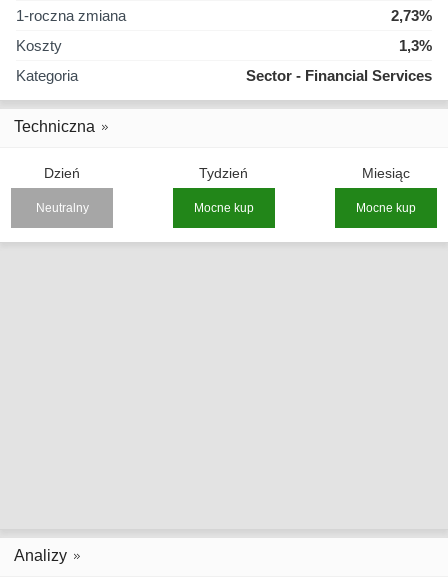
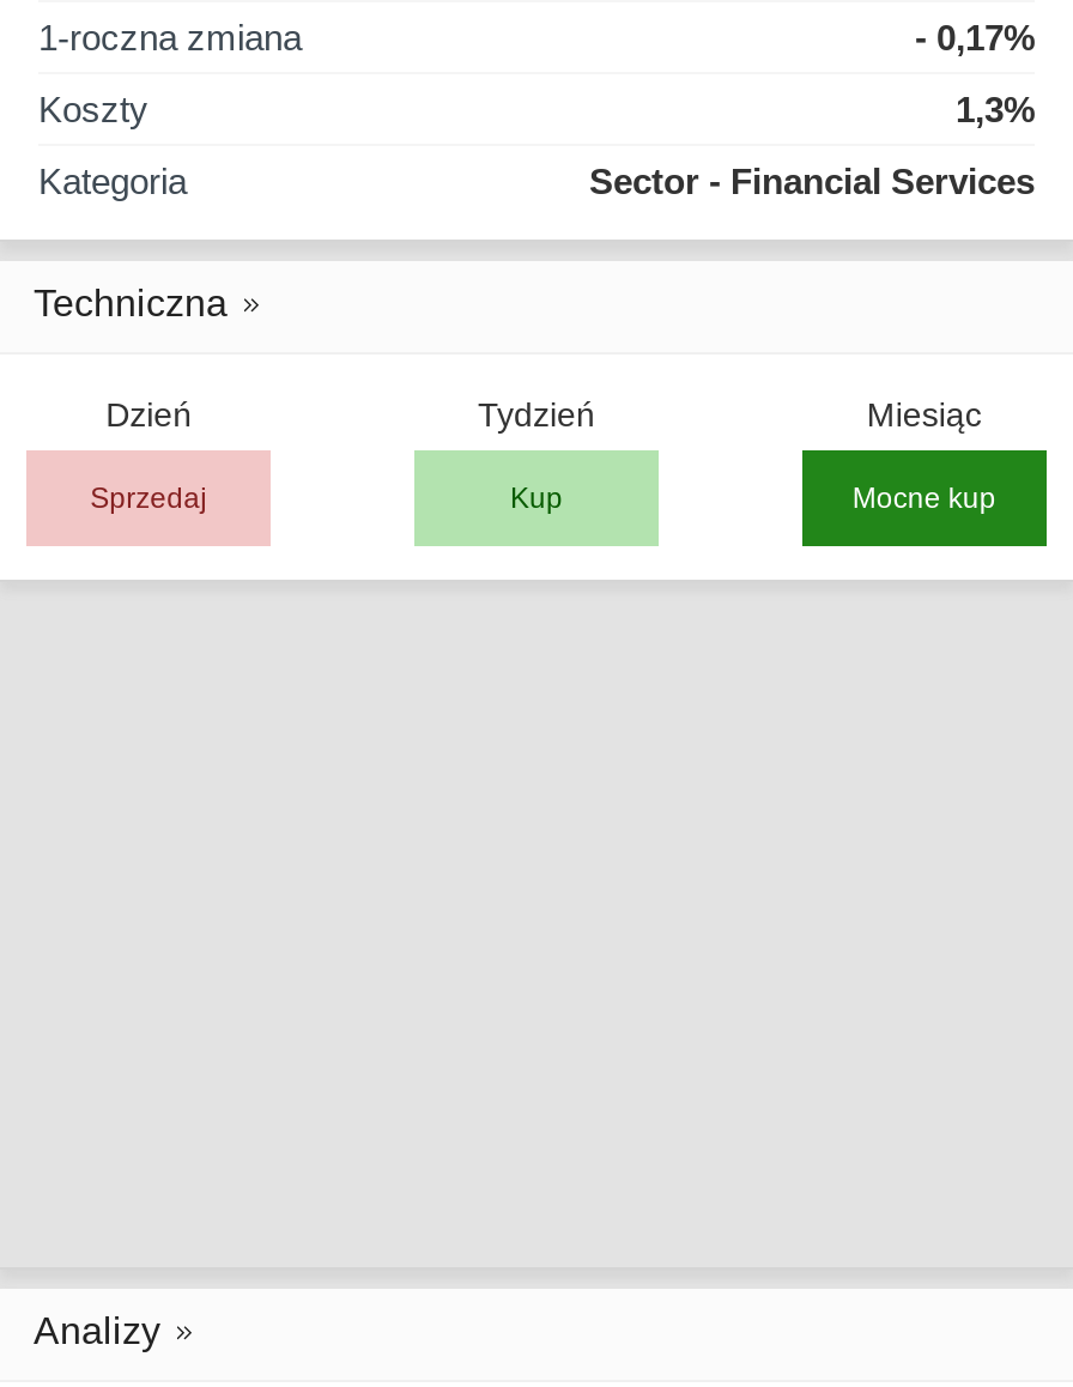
- 2,73%
+ - 0,17%

- Neutralny
- Mocne kup
+ Sprzedaj
+ Kup
